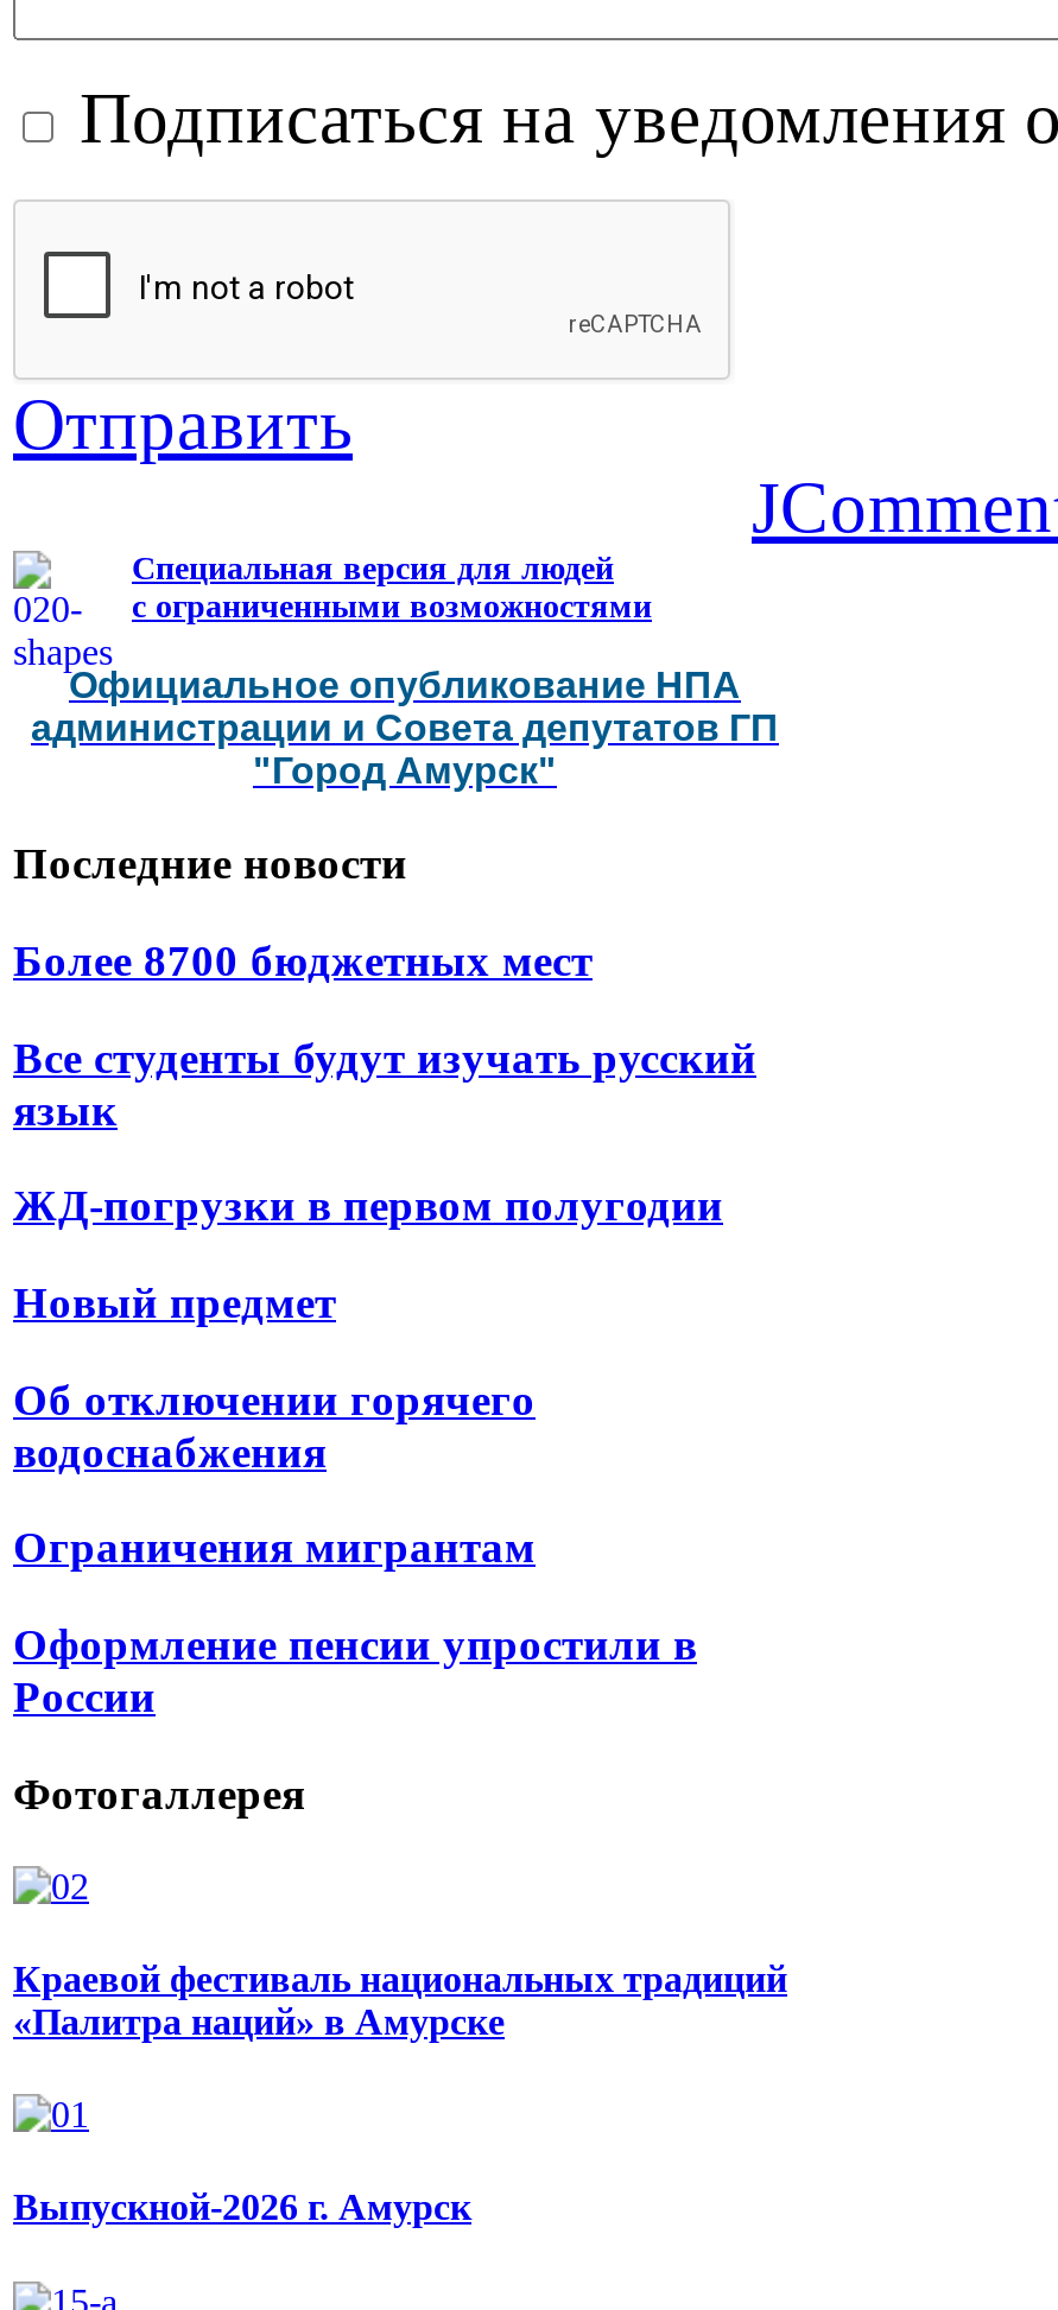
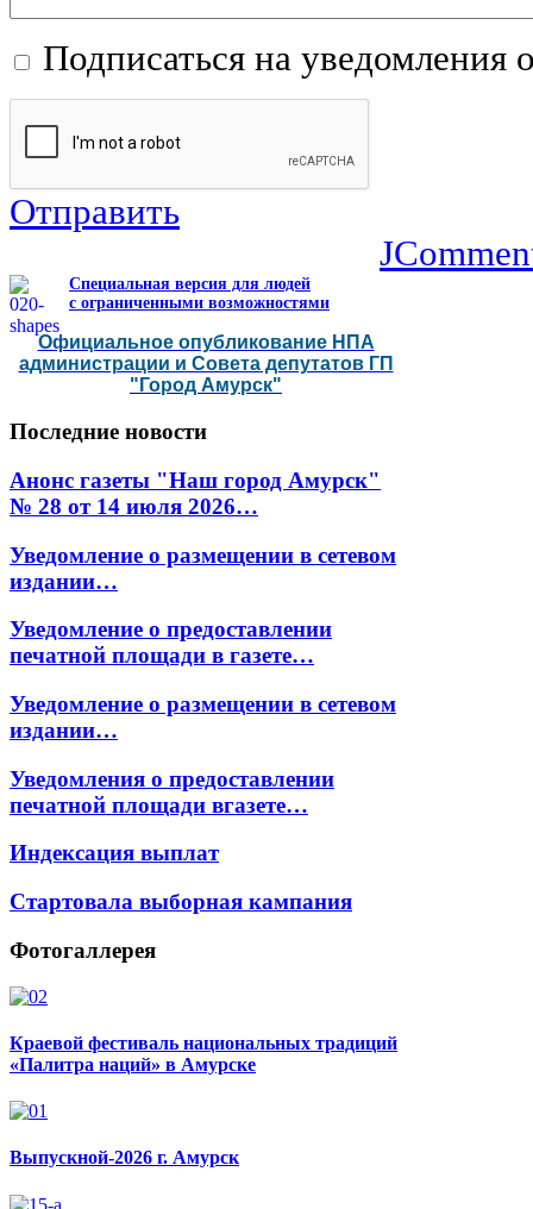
- Более 8700 бюджетных мест
+ Анонс газеты "Наш город Амурск"
+ № 28 от 14 июля 2026…

- Все студенты будут изучать русский
- язык
+ Уведомление о размещении в сетевом
+ издании…

- ЖД-погрузки в первом полугодии
+ Уведомление о предоставлении
+ печатной площади в газете…

- Новый предмет
+ Уведомление о размещении в сетевом
+ издании…

- Об отключении горячего
- водоснабжения
+ Уведомления о предоставлении
+ печатной площади вгазете…

- Ограничения мигрантам
+ Индексация выплат

- Оформление пенсии упростили в
- России
+ Стартовала выборная кампания
